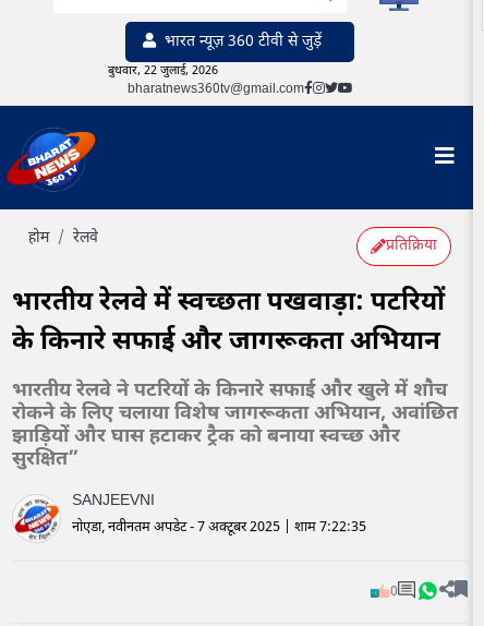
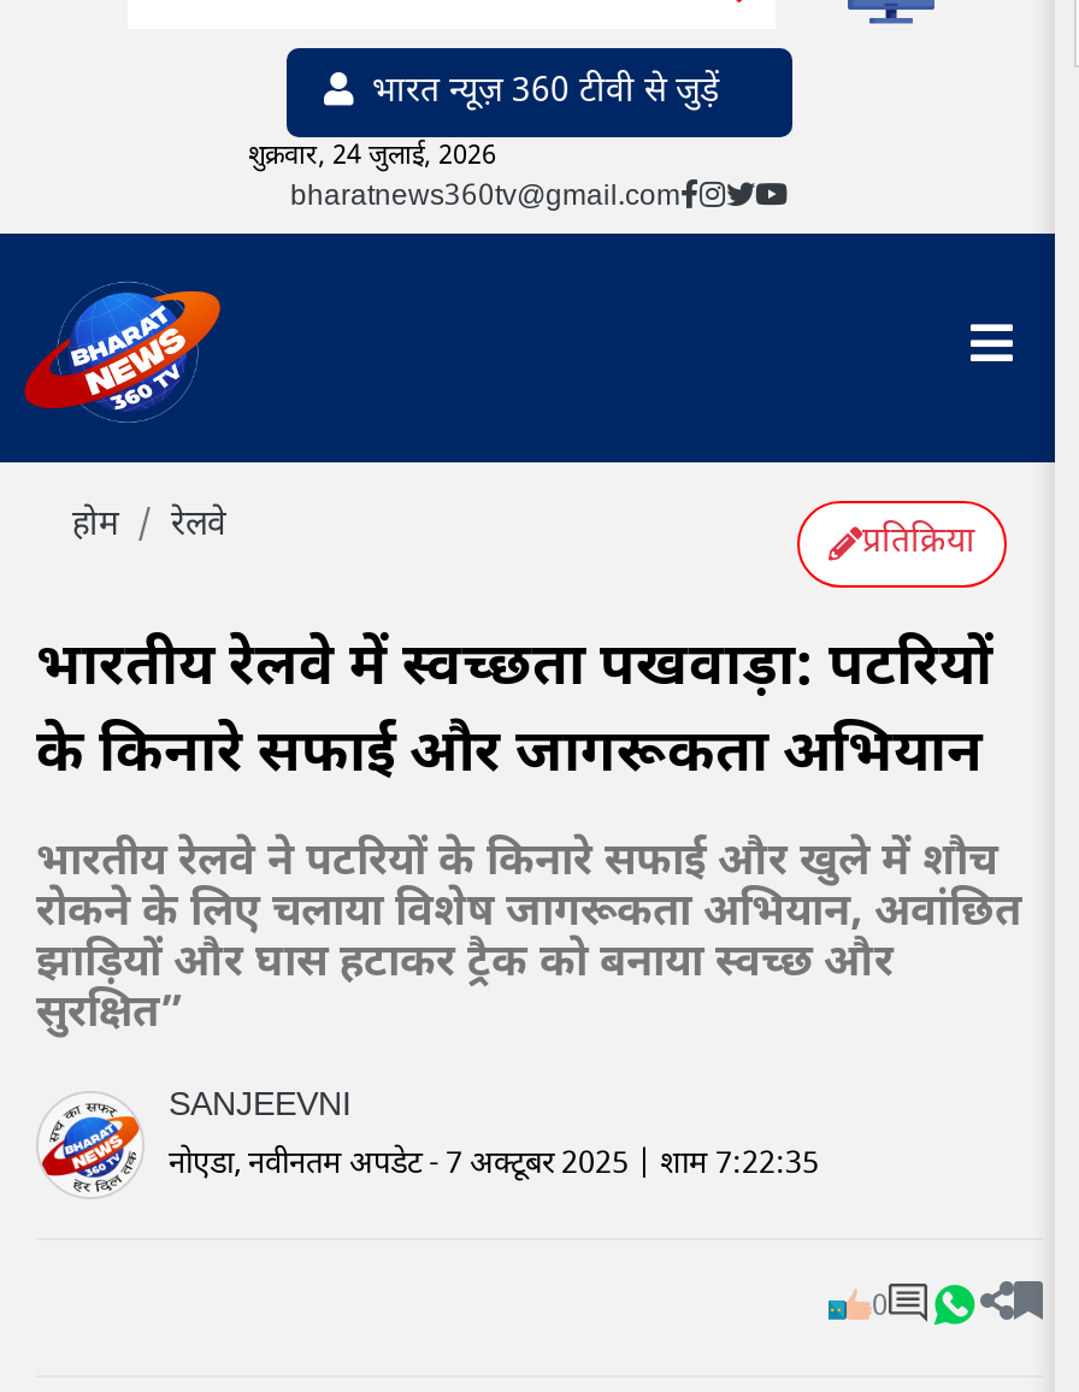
- बुधवार, 22 जुलाई, 2026
+ शुक्रवार, 24 जुलाई, 2026
